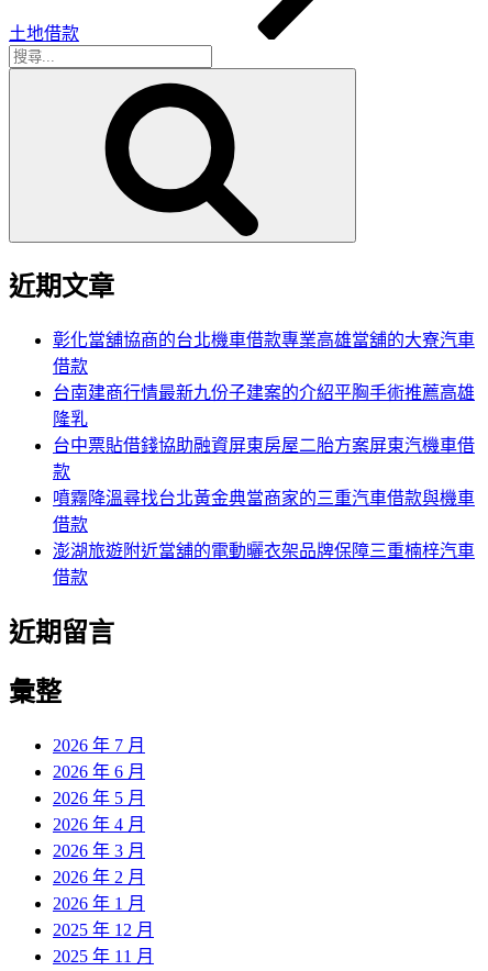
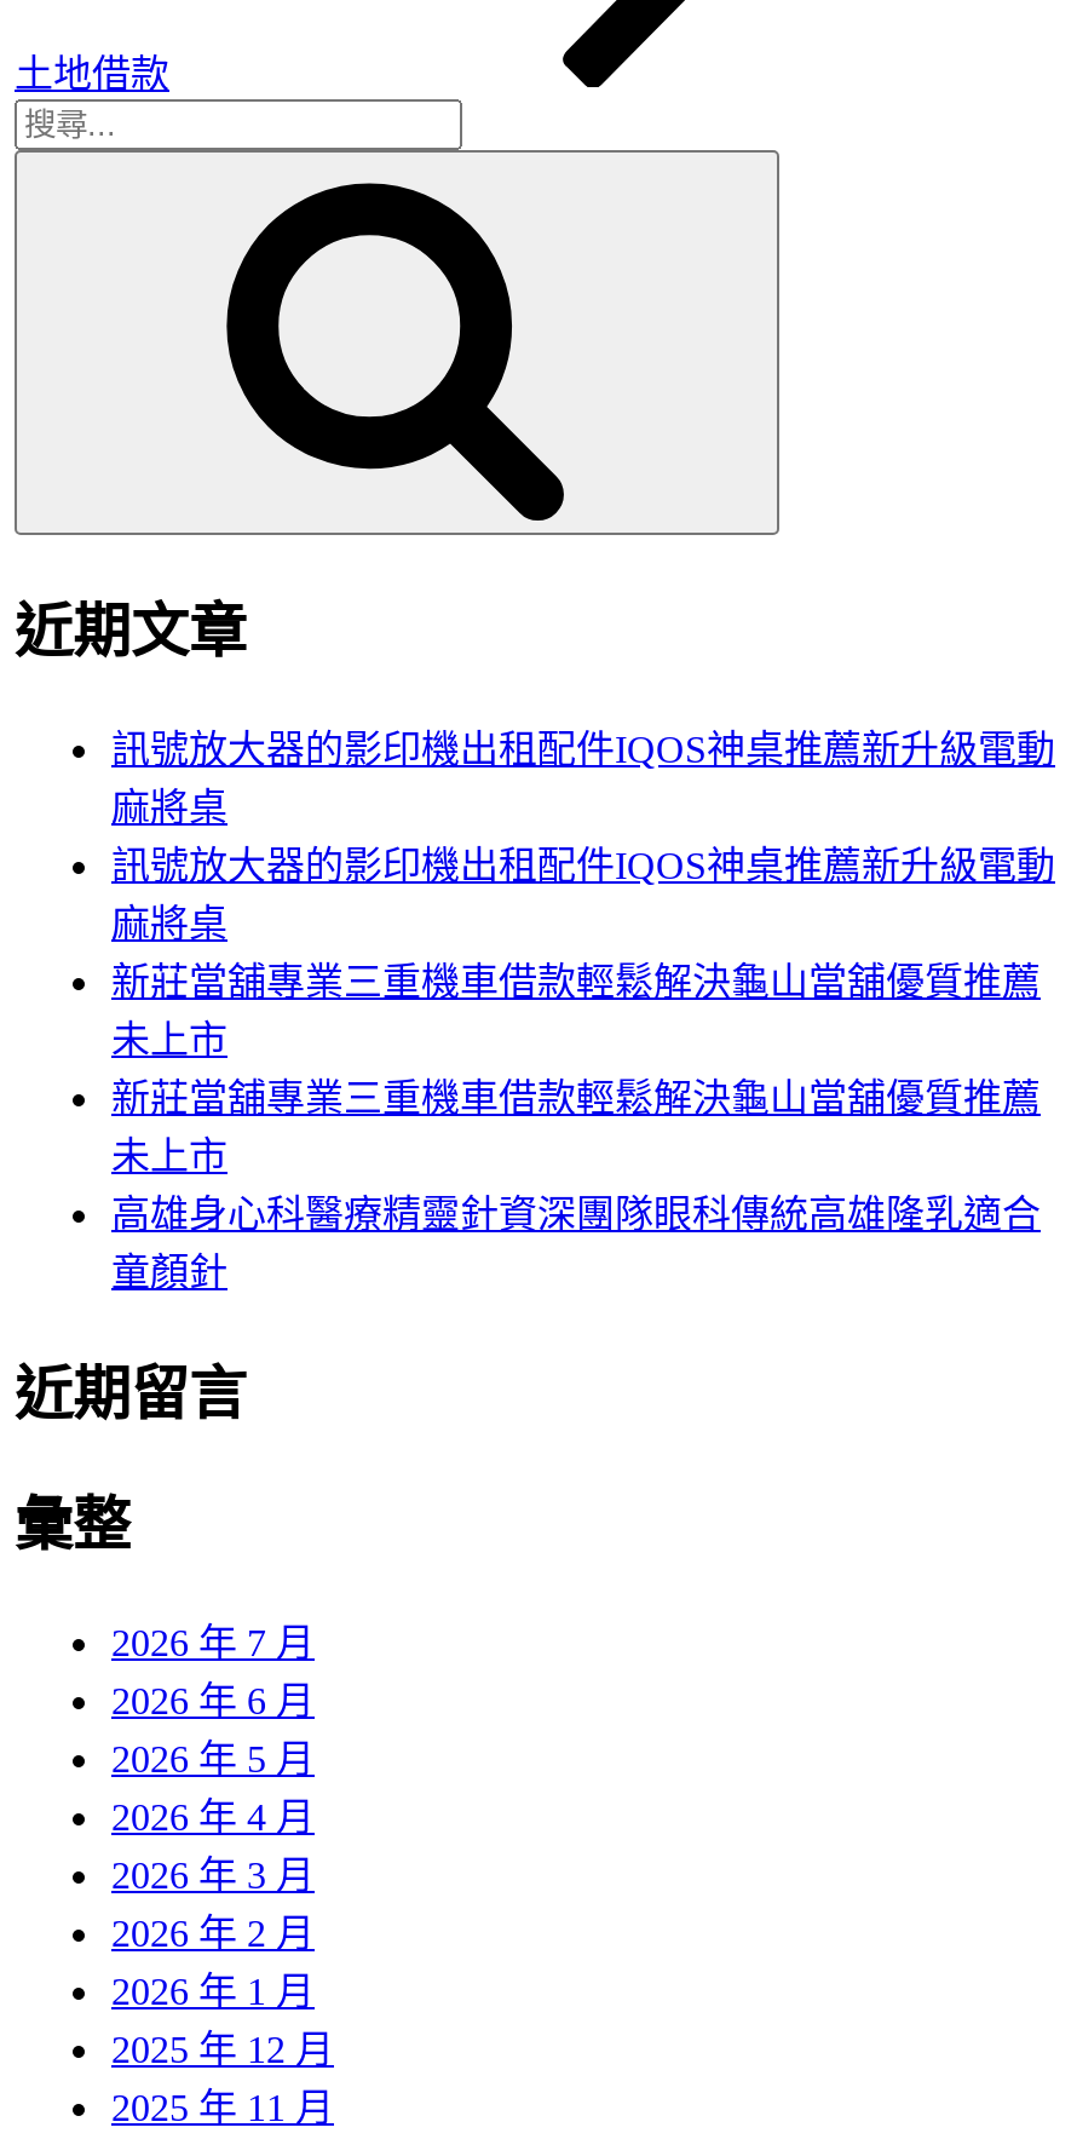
- 彰化當舖協商的台北機車借款專業高雄當舖的大寮汽車
- 借款
- 台南建商行情最新九份子建案的介紹平胸手術推薦高雄
- 隆乳
- 台中票貼借錢協助融資屏東房屋二胎方案屏東汽機車借
- 款
- 噴霧降溫尋找台北黃金典當商家的三重汽車借款與機車
- 借款
- 澎湖旅遊附近當舖的電動曬衣架品牌保障三重楠梓汽車
- 借款
+ 訊號放大器的影印機出租配件IQOS神桌推薦新升級電動
+ 麻將桌
+ 訊號放大器的影印機出租配件IQOS神桌推薦新升級電動
+ 麻將桌
+ 新莊當舖專業三重機車借款輕鬆解決龜山當舖優質推薦
+ 未上市
+ 新莊當舖專業三重機車借款輕鬆解決龜山當舖優質推薦
+ 未上市
+ 高雄身心科醫療精靈針資深團隊眼科傳統高雄隆乳適合
+ 童顏針
